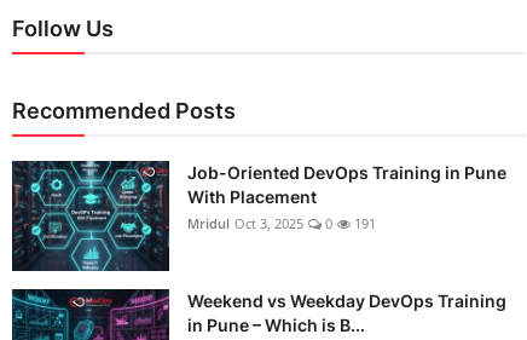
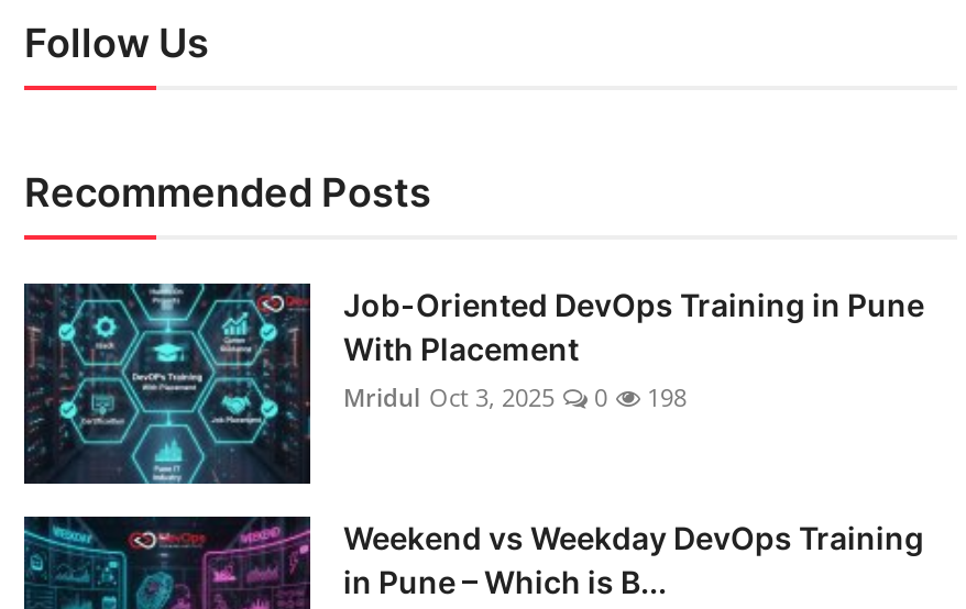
- Mridul Oct 3, 2025 0 191
+ Mridul Oct 3, 2025 0 198
